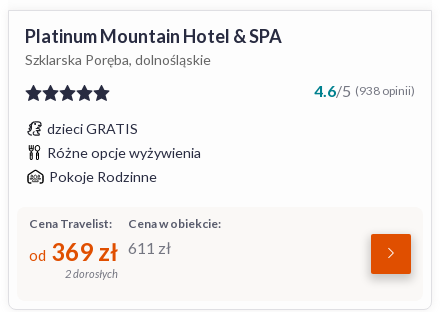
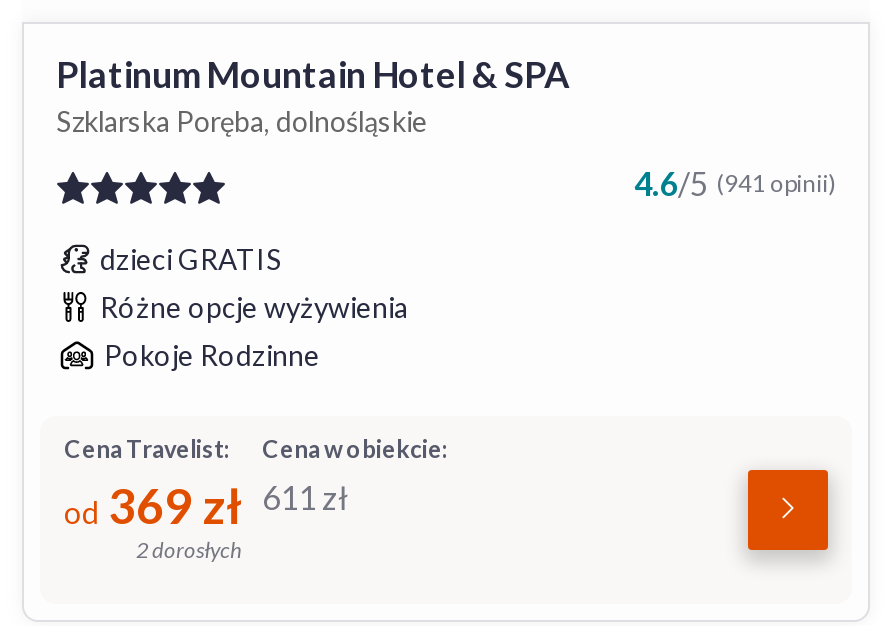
- 4.6/5 (938 opinii)
+ 4.6/5 (941 opinii)
